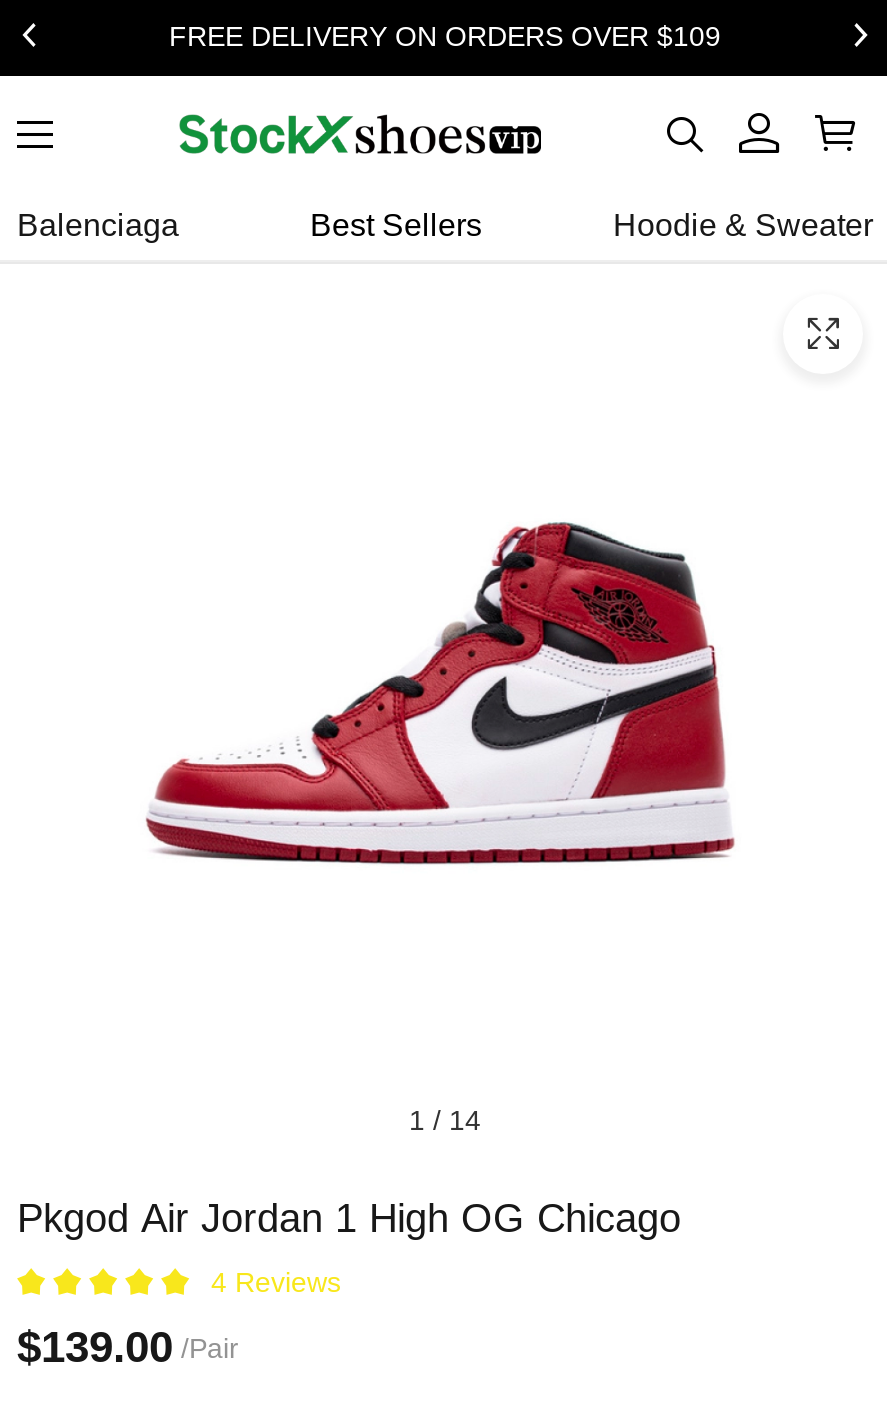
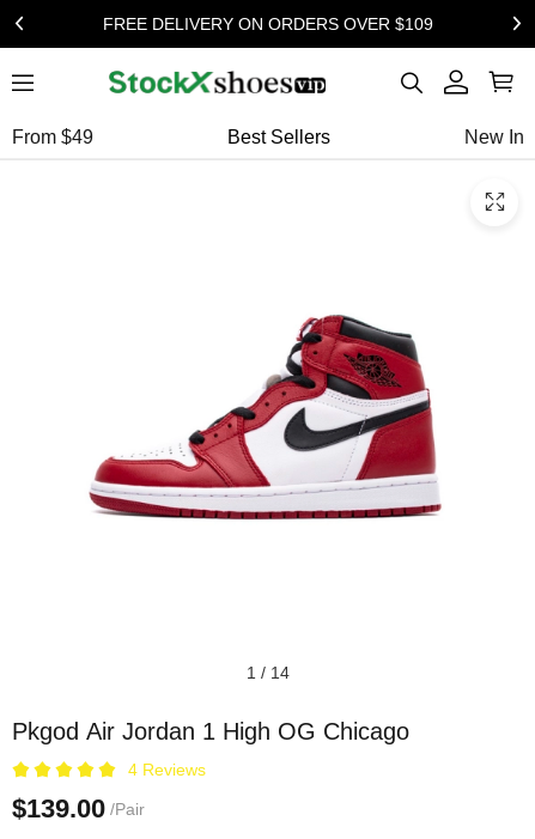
- Balenciaga
+ From $49

- Hoodie & Sweater
+ New In
